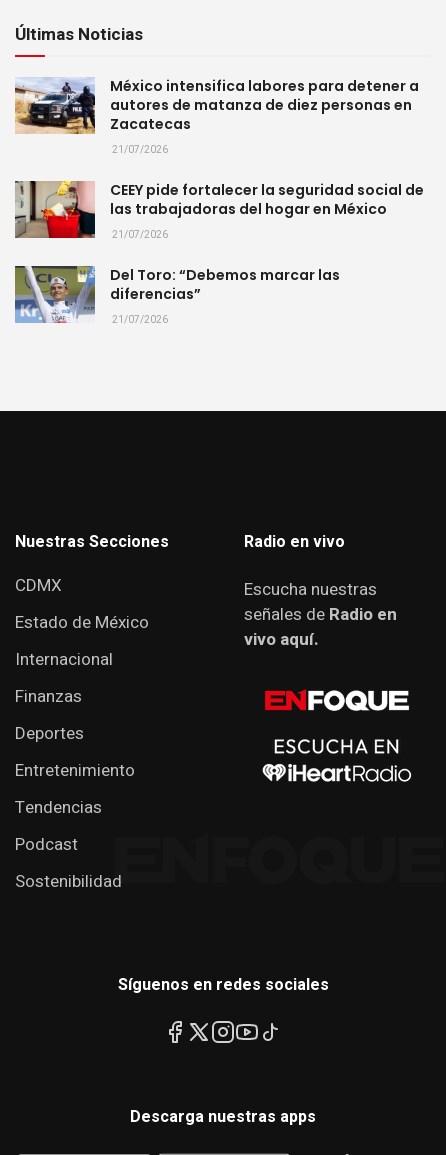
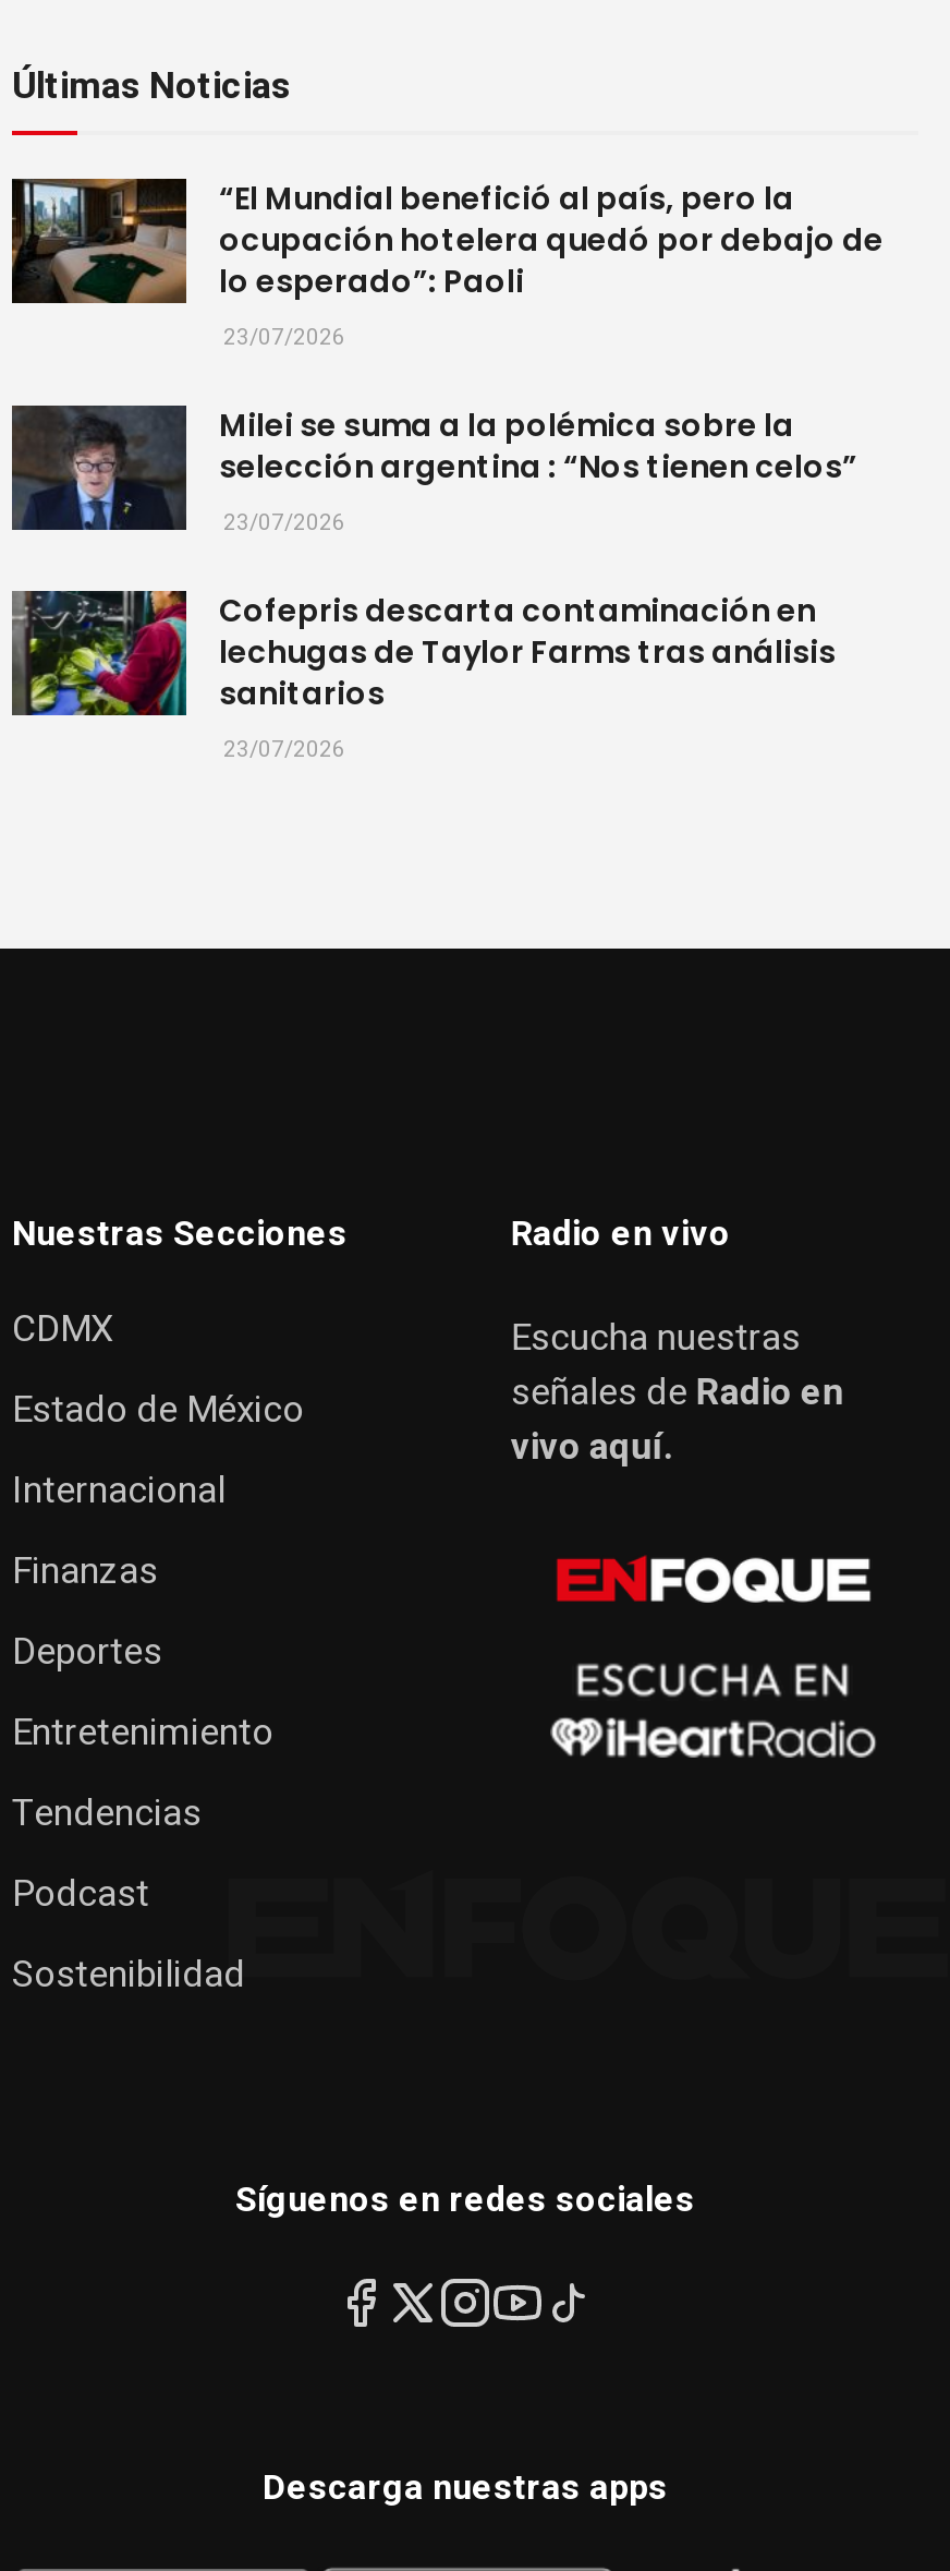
- [image]
- México intensifica labores para detener a
- autores de matanza de diez personas en
- Zacatecas
- 21/07/2026
+ [image]
+ “El Mundial benefició al país, pero la
+ ocupación hotelera quedó por debajo de
+ lo esperado”: Paoli
+ 23/07/2026

- [image]
- CEEY pide fortalecer la seguridad social de
- las trabajadoras del hogar en México
- 21/07/2026
+ [image]
+ Milei se suma a la polémica sobre la
+ selección argentina : “Nos tienen celos”
+ 23/07/2026

- [image]
- Del Toro: “Debemos marcar las
- diferencias”
- 21/07/2026
+ [image]
+ Cofepris descarta contaminación en
+ lechugas de Taylor Farms tras análisis
+ sanitarios
+ 23/07/2026
